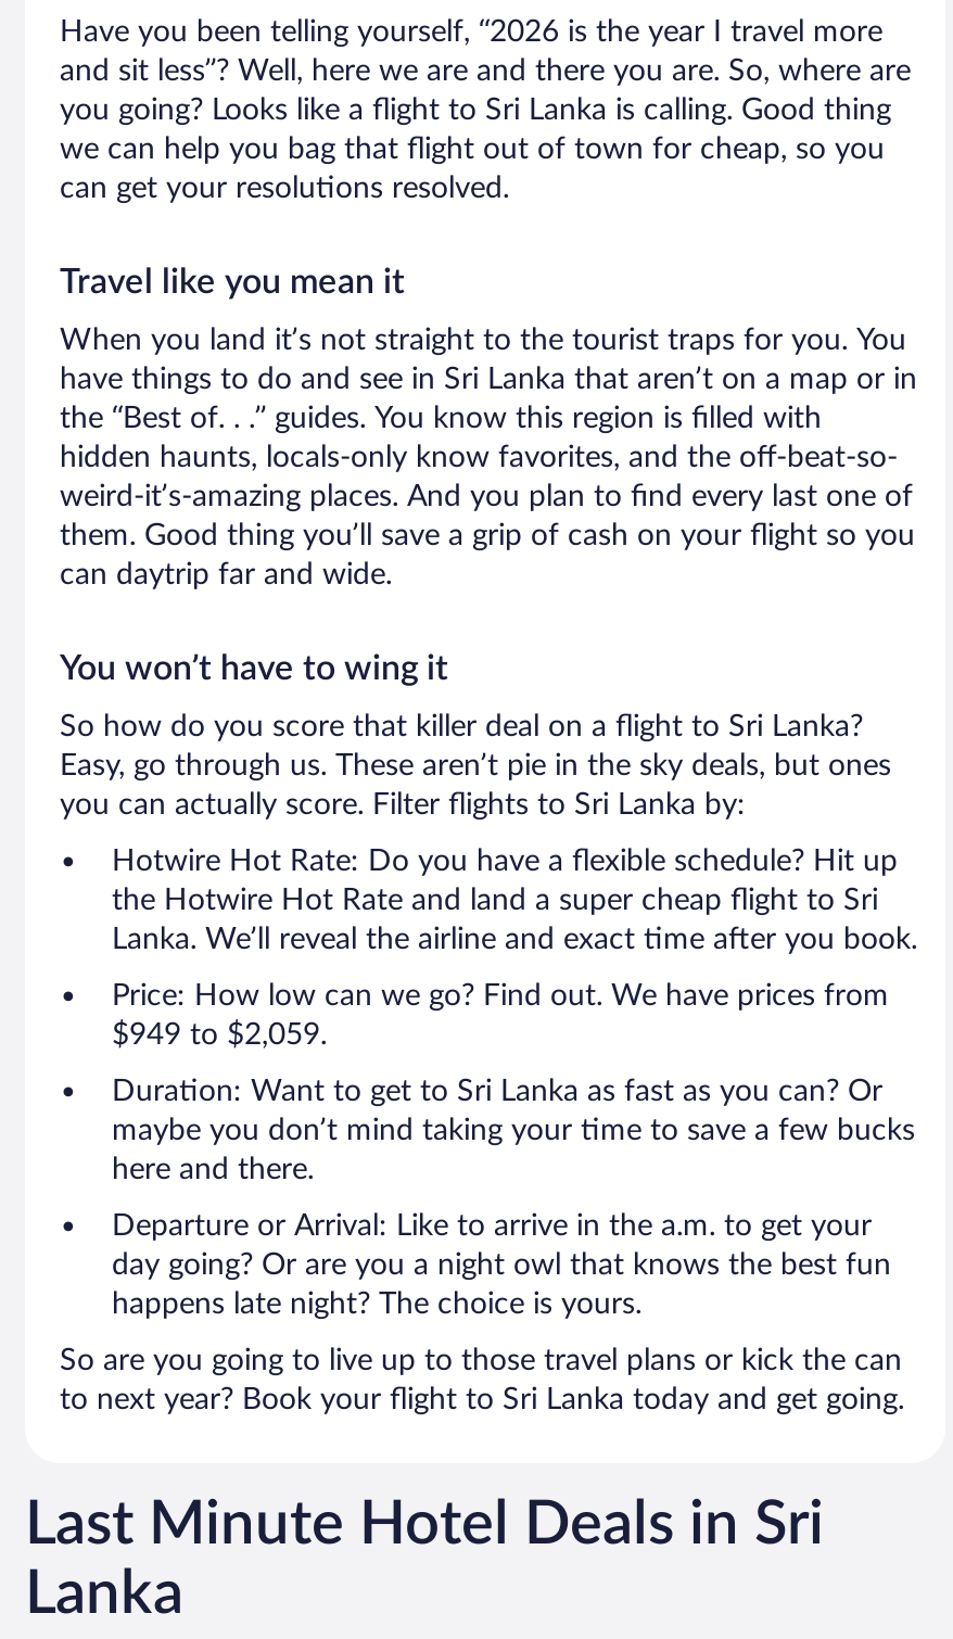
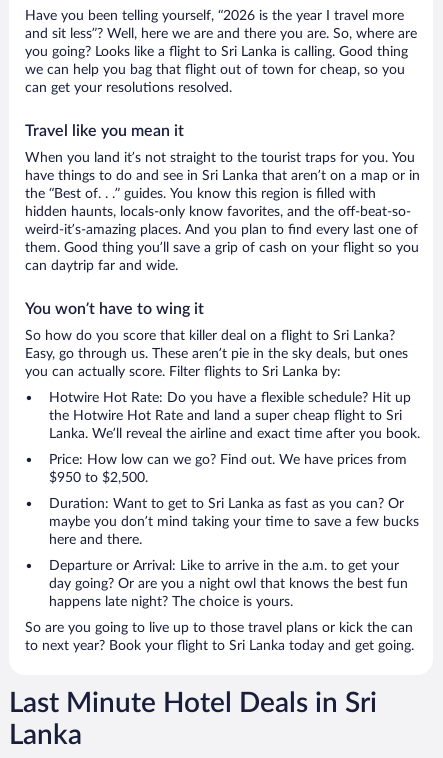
- $949 to $2,059.
+ $950 to $2,500.
